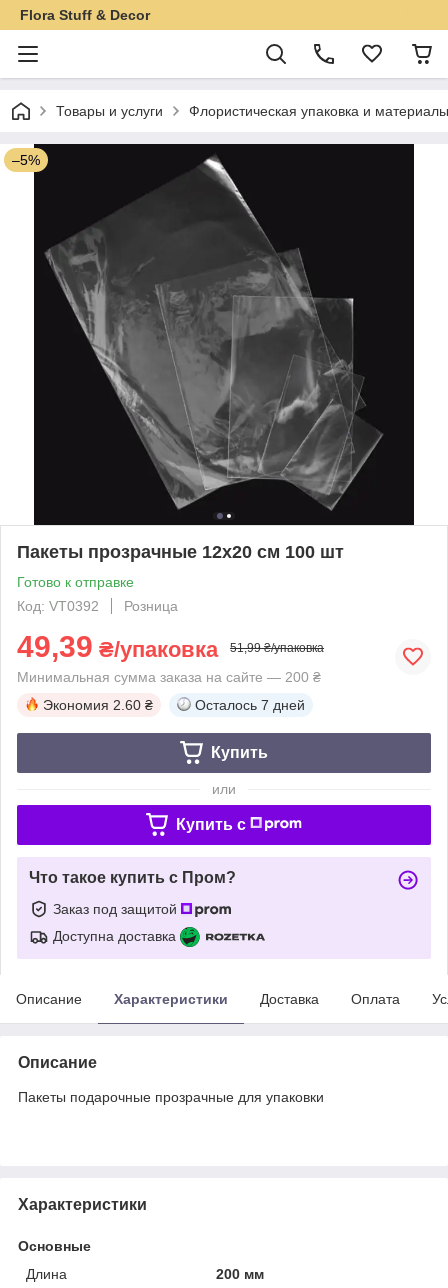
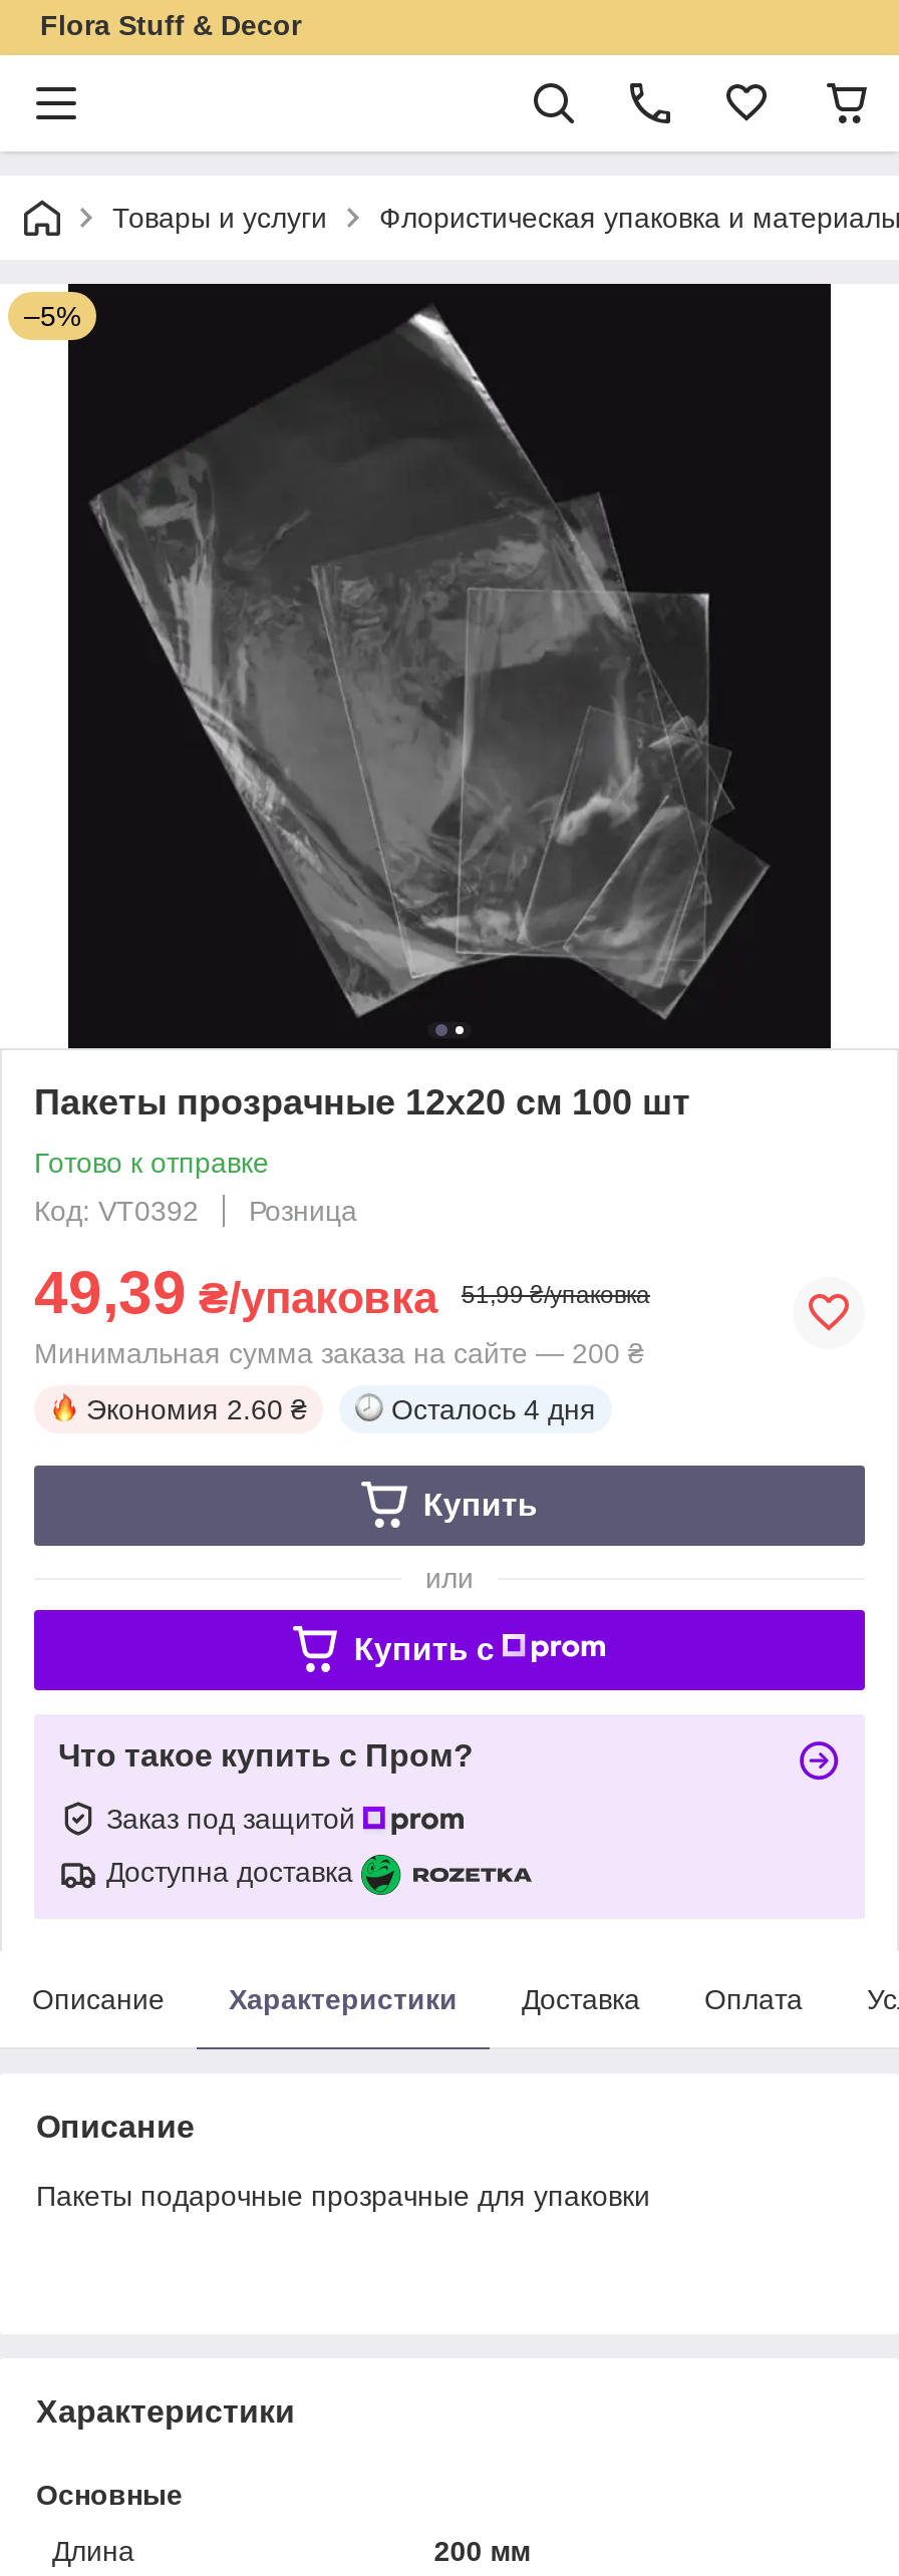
- Осталось 7 дней
+ Осталось 4 дня
